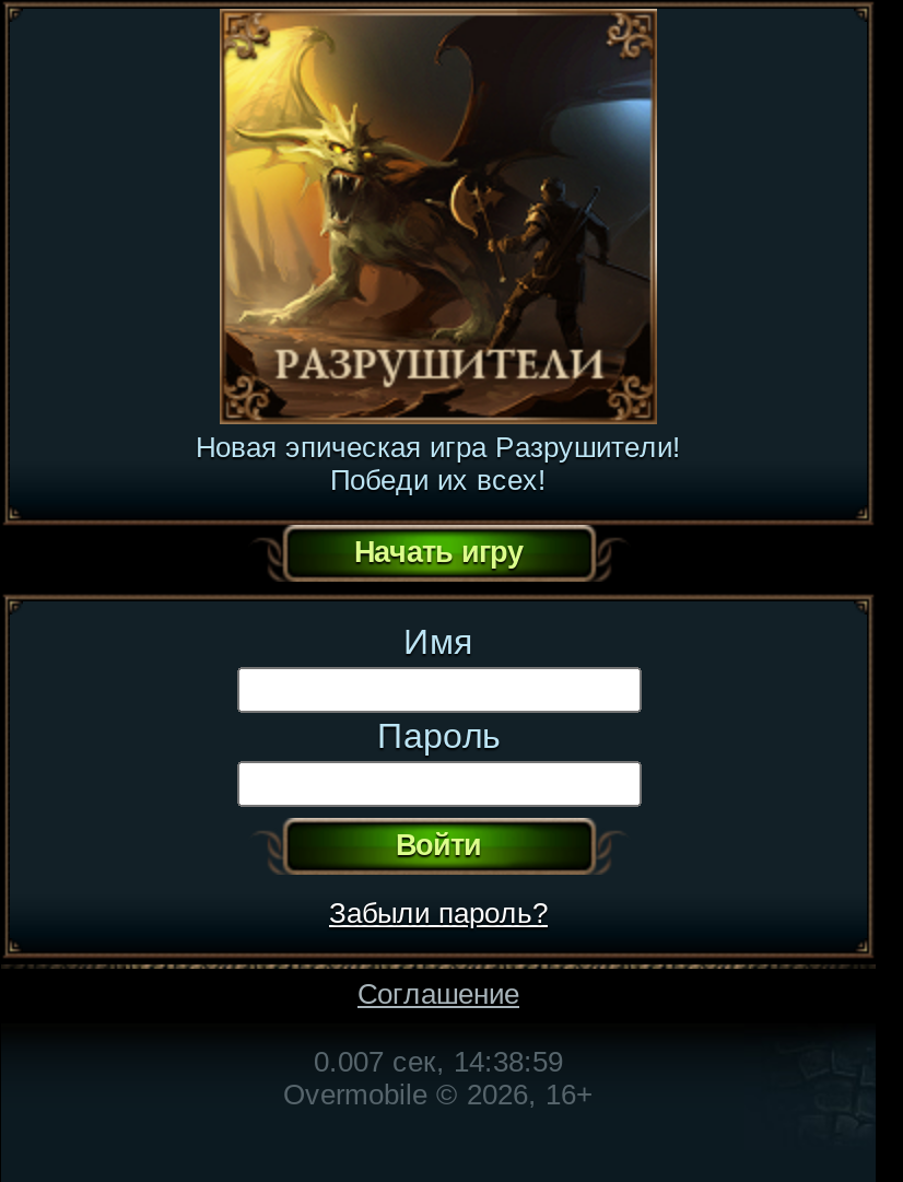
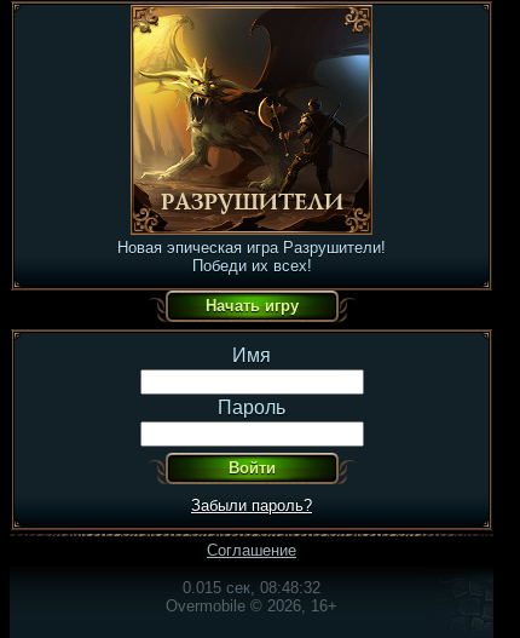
- 0.007 сек, 14:38:59
+ 0.015 сек, 08:48:32
